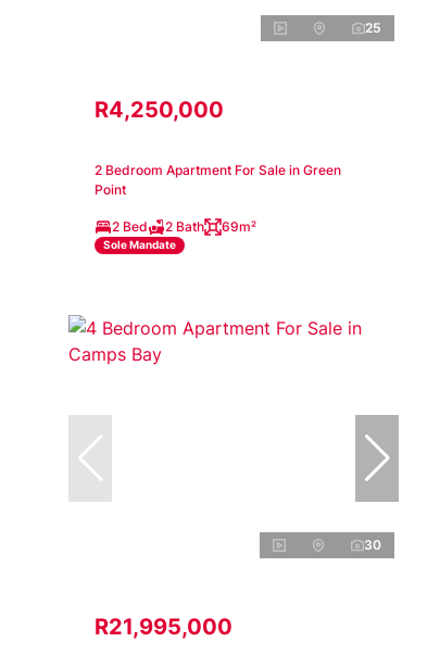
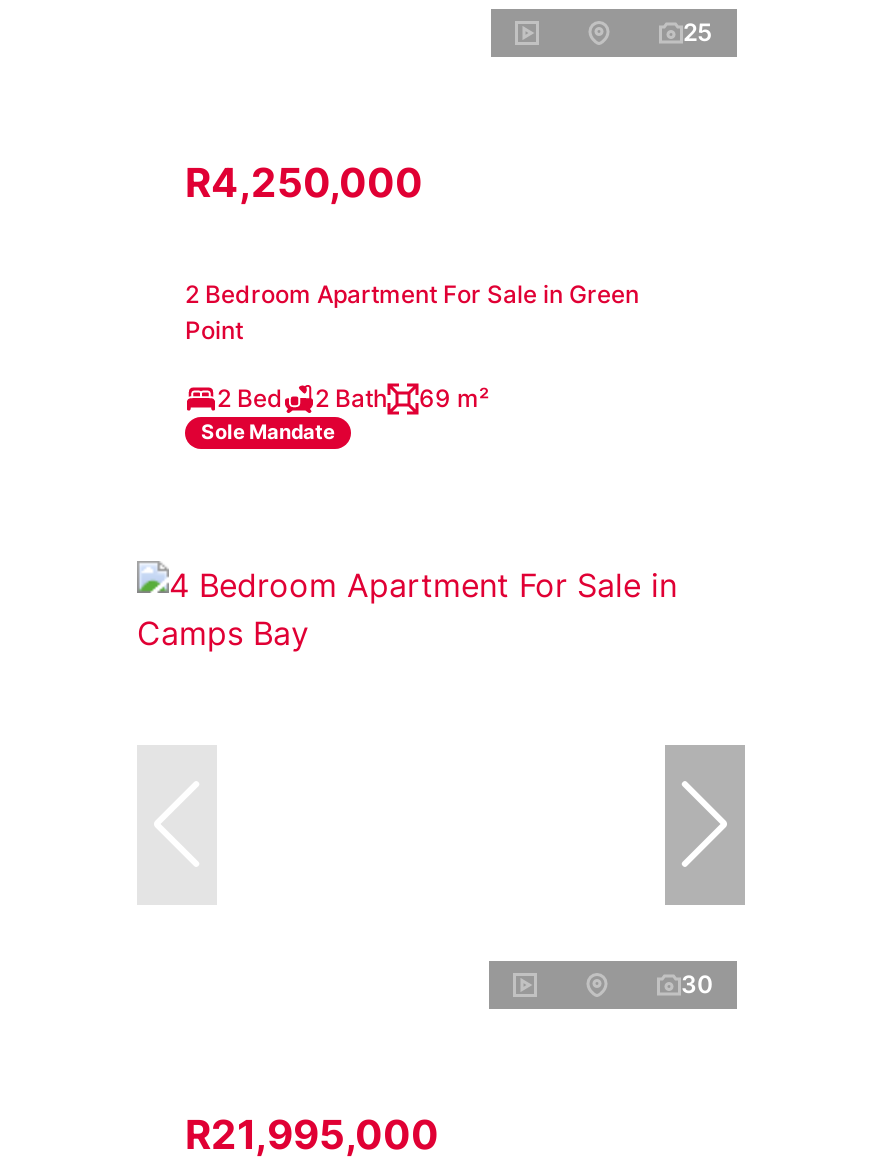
- 2 Bed 2 Bath 69m²
+ 2 Bed 2 Bath 69 m²
